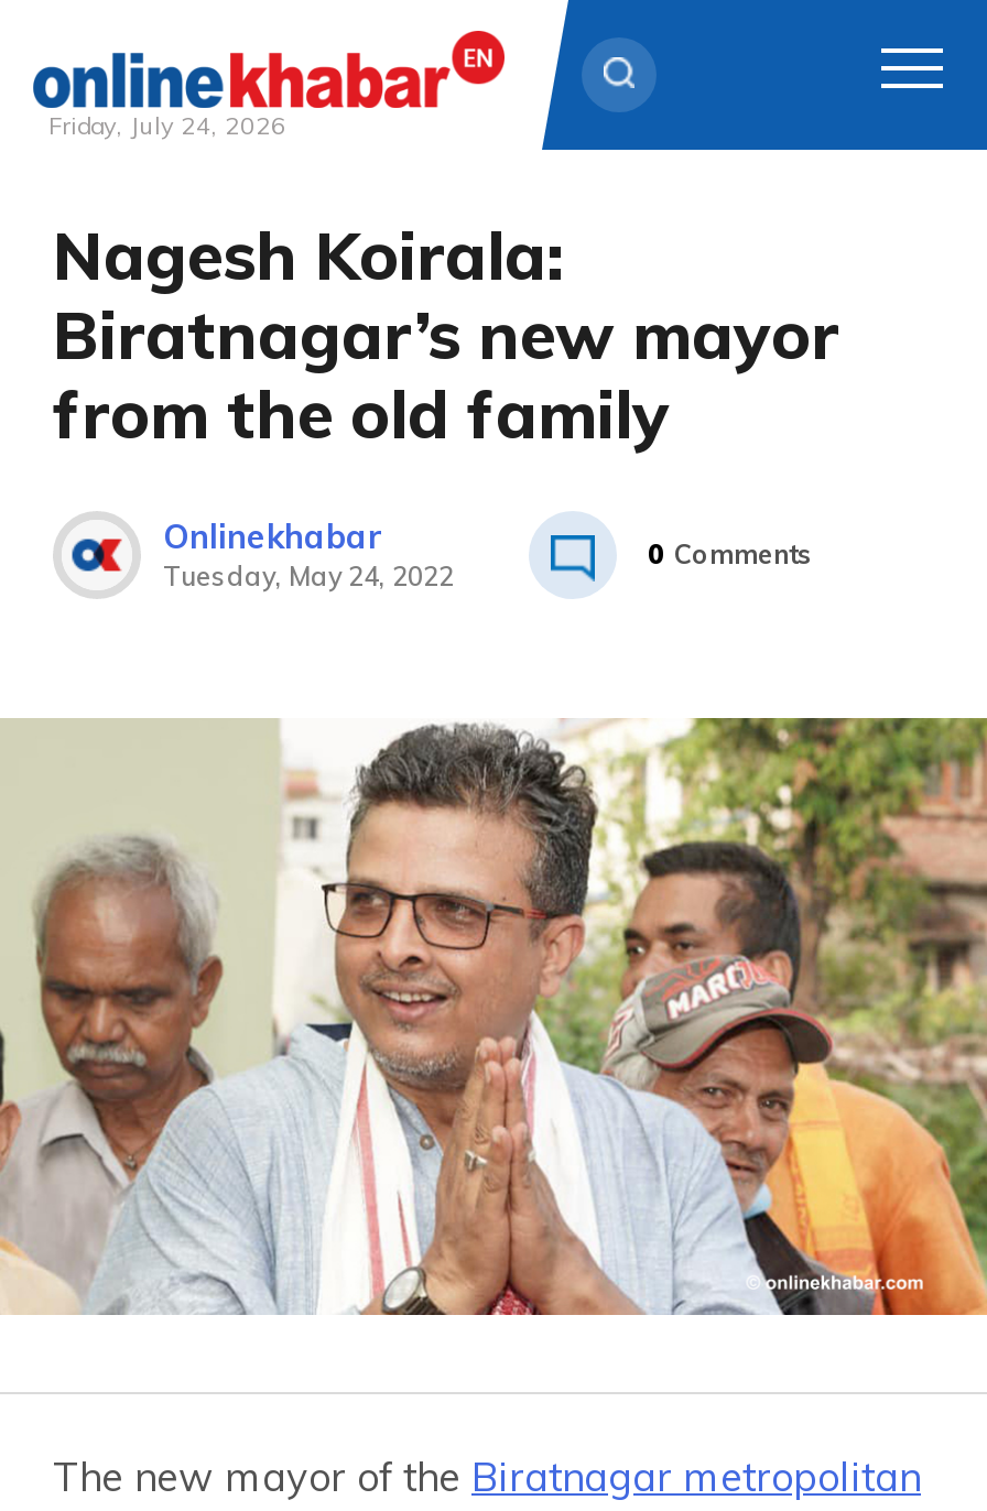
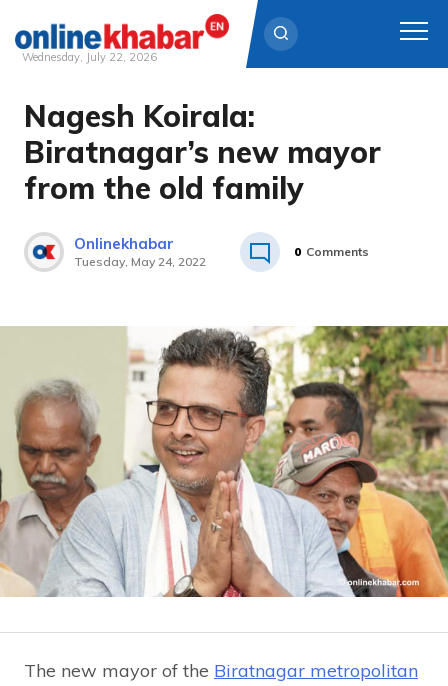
- Friday, July 24, 2026
+ Wednesday, July 22, 2026
